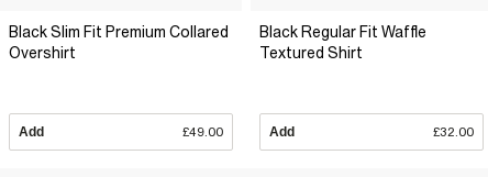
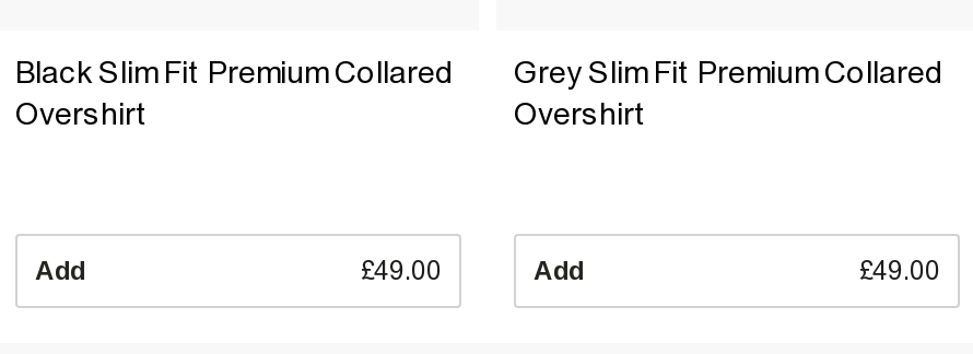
- Black Regular Fit Waffle
- Textured Shirt
+ Grey Slim Fit Premium Collared
+ Overshirt

- £32.00
+ £49.00
